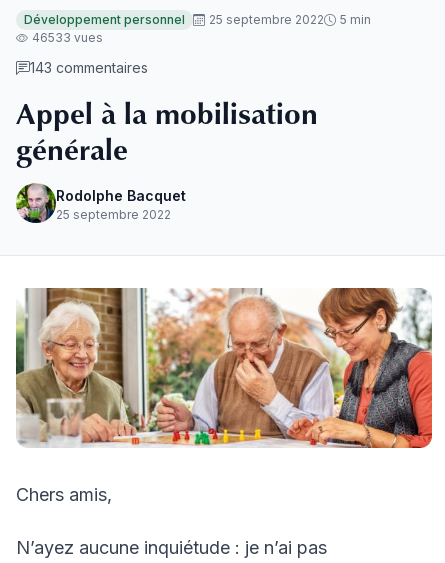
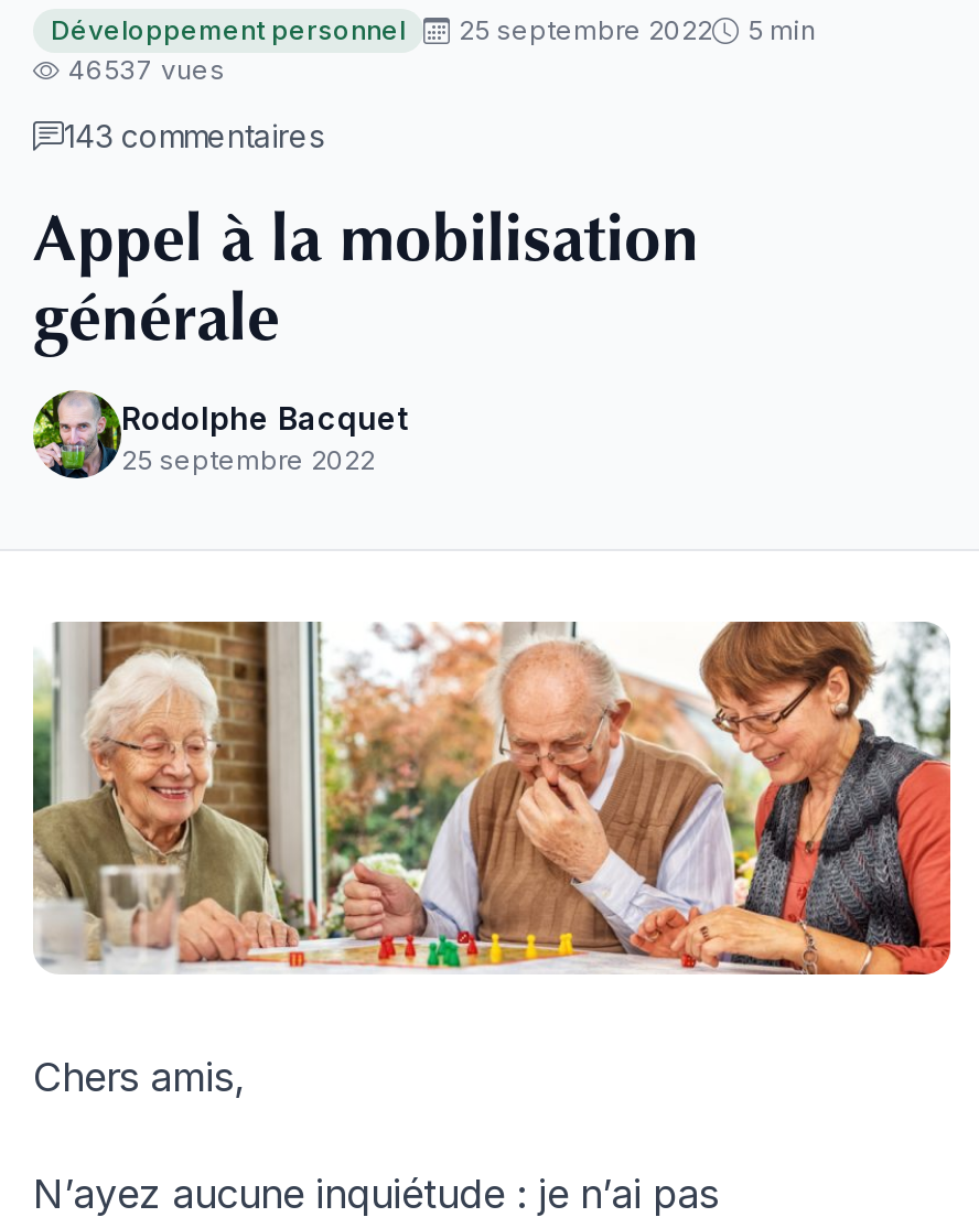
- 46533 vues
+ 46537 vues
